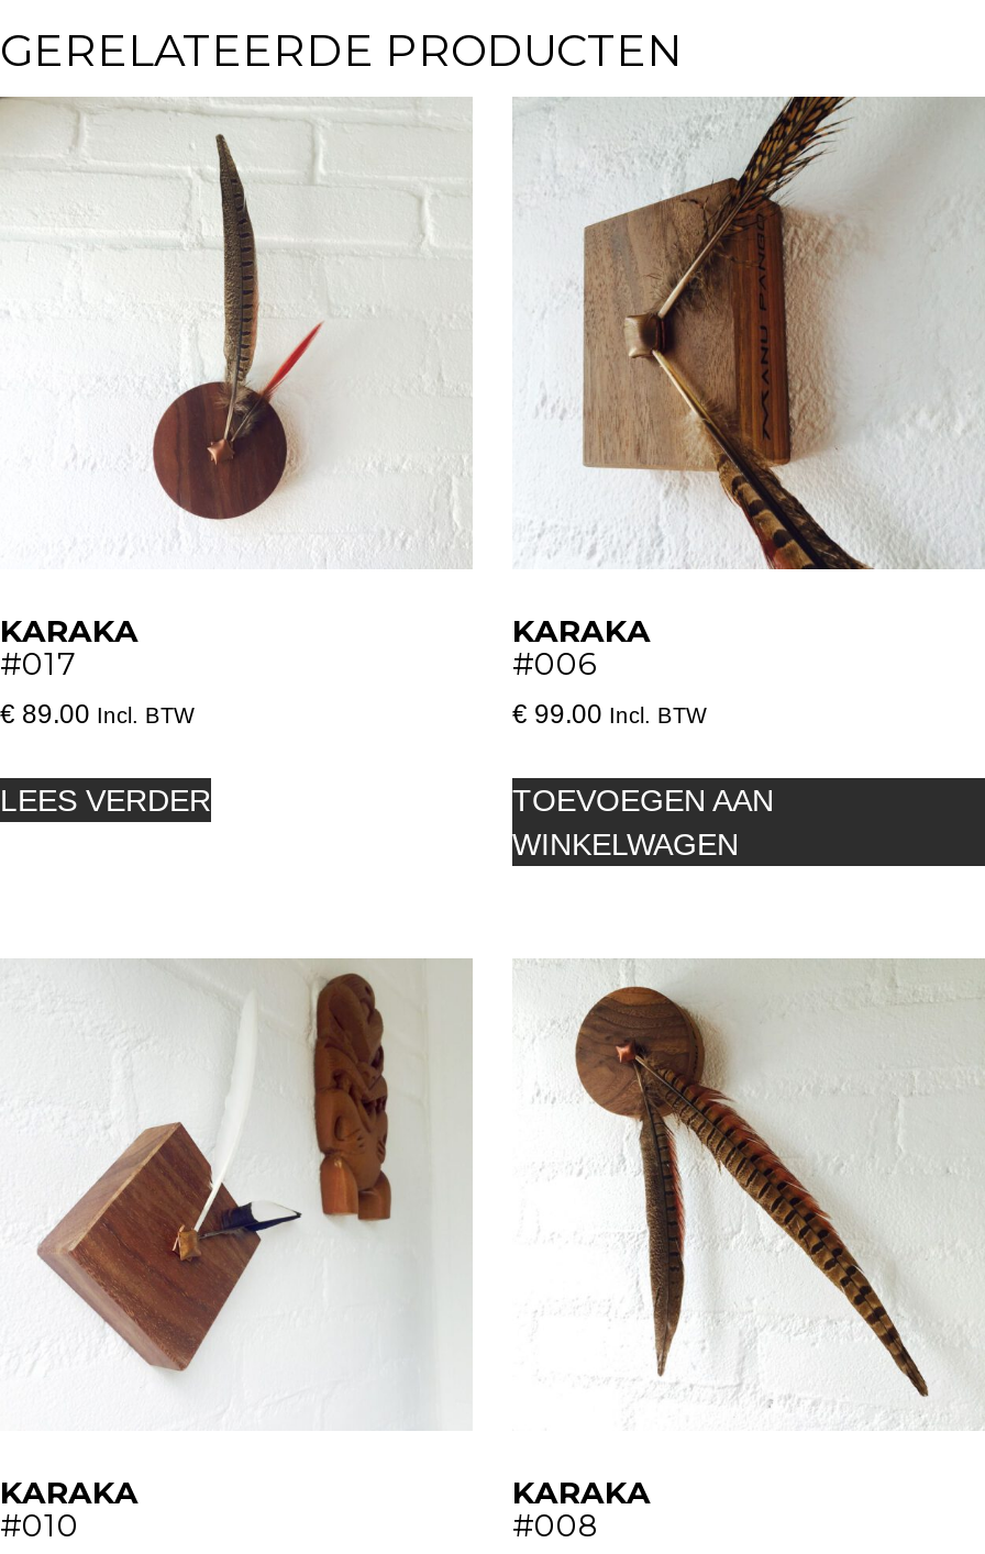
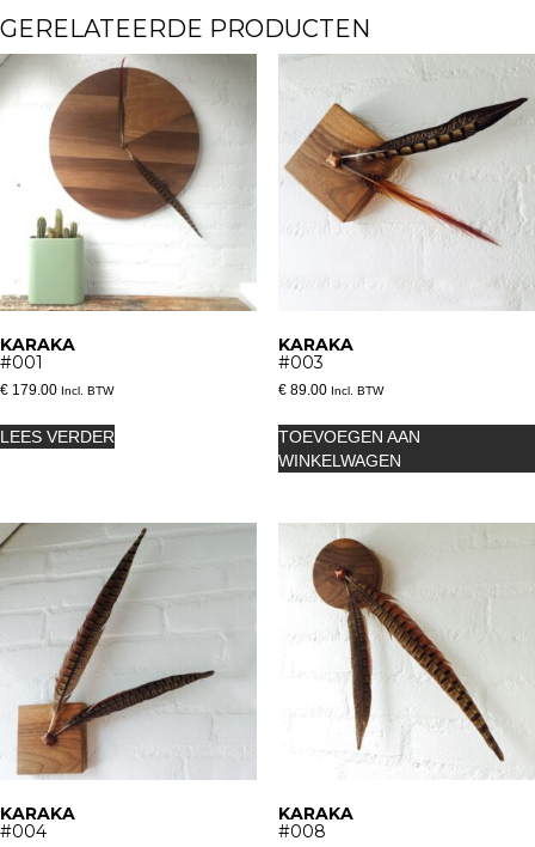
- [image]
- #017
+ [image]
+ #001

- [image]
- #006
+ [image]
+ #003

- €89.00 Incl. BTW
+ €179.00 Incl. BTW

- €99.00 Incl. BTW
+ €89.00 Incl. BTW

- [image]
- #010
+ [image]
+ #004
